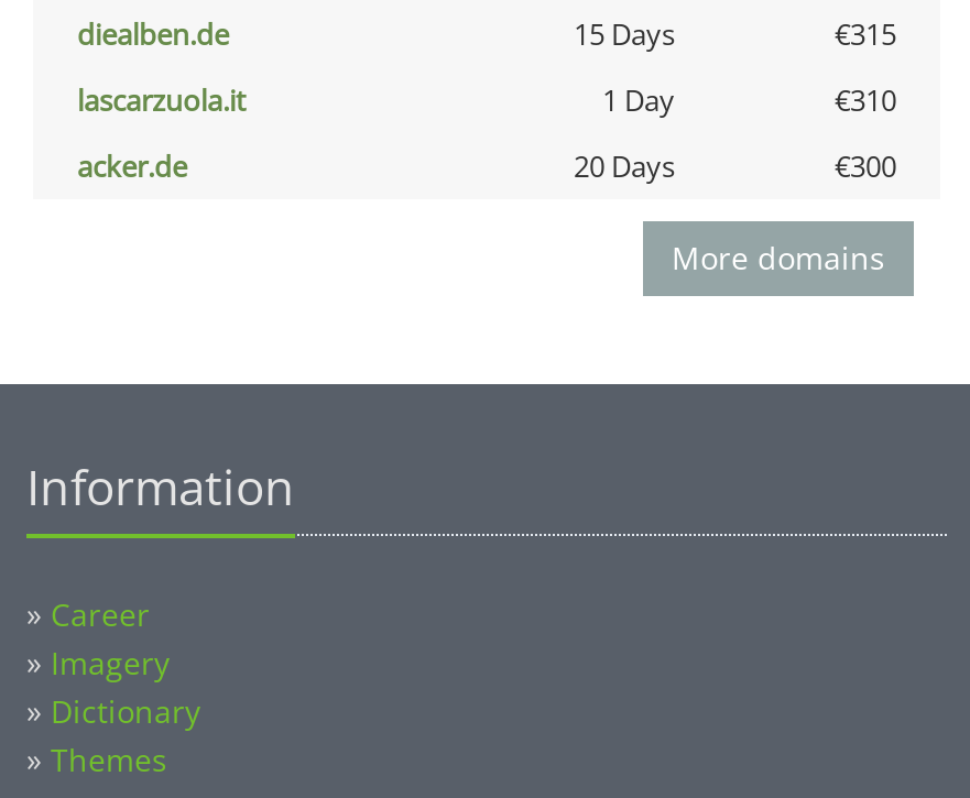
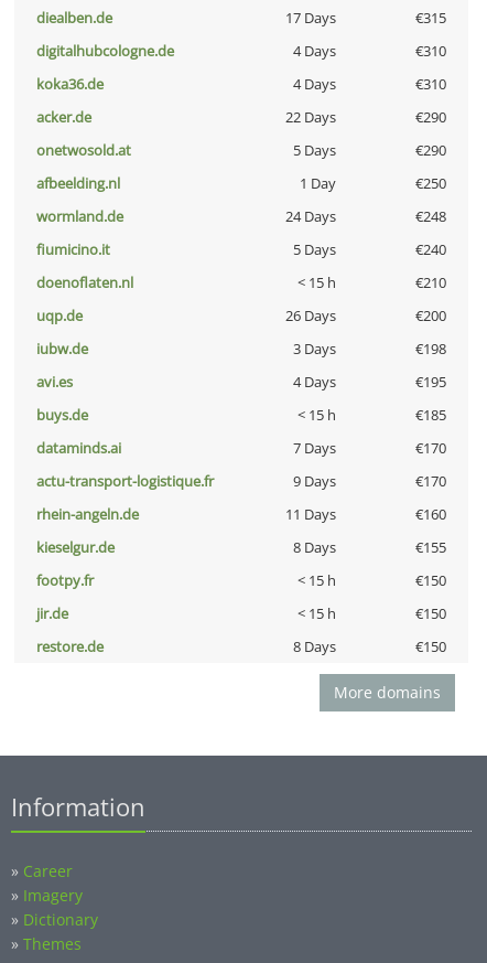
- 15 Days
+ 17 Days

- lascarzuola.it
- 1 Day
+ digitalhubcologne.de
+ 4 Days
+ €310
+ koka36.de
+ 4 Days

- 20 Days
- €300
+ 22 Days
+ €290
+ onetwosold.at
+ 5 Days
+ €290
+ afbeelding.nl
+ 1 Day
+ €250
+ wormland.de
+ 24 Days
+ €248
+ fiumicino.it
+ 5 Days
+ €240
+ doenoflaten.nl
+ < 15 h
+ €210
+ uqp.de
+ 26 Days
+ €200
+ iubw.de
+ 3 Days
+ €198
+ avi.es
+ 4 Days
+ €195
+ buys.de
+ < 15 h
+ €185
+ dataminds.ai
+ 7 Days
+ €170
+ actu-transport-logistique.fr
+ 9 Days
+ €170
+ rhein-angeln.de
+ 11 Days
+ €160
+ kieselgur.de
+ 8 Days
+ €155
+ footpy.fr
+ < 15 h
+ €150
+ jir.de
+ < 15 h
+ €150
+ restore.de
+ 8 Days
+ €150
